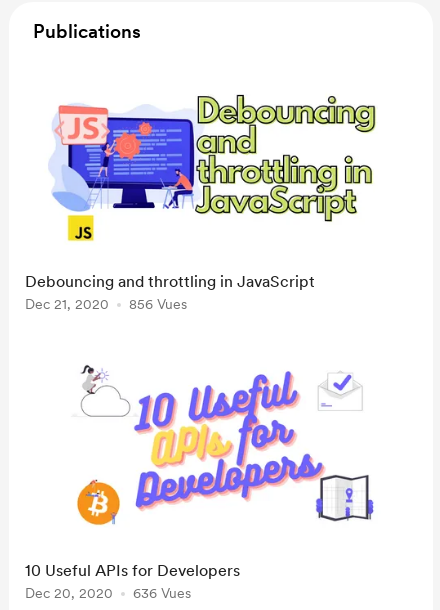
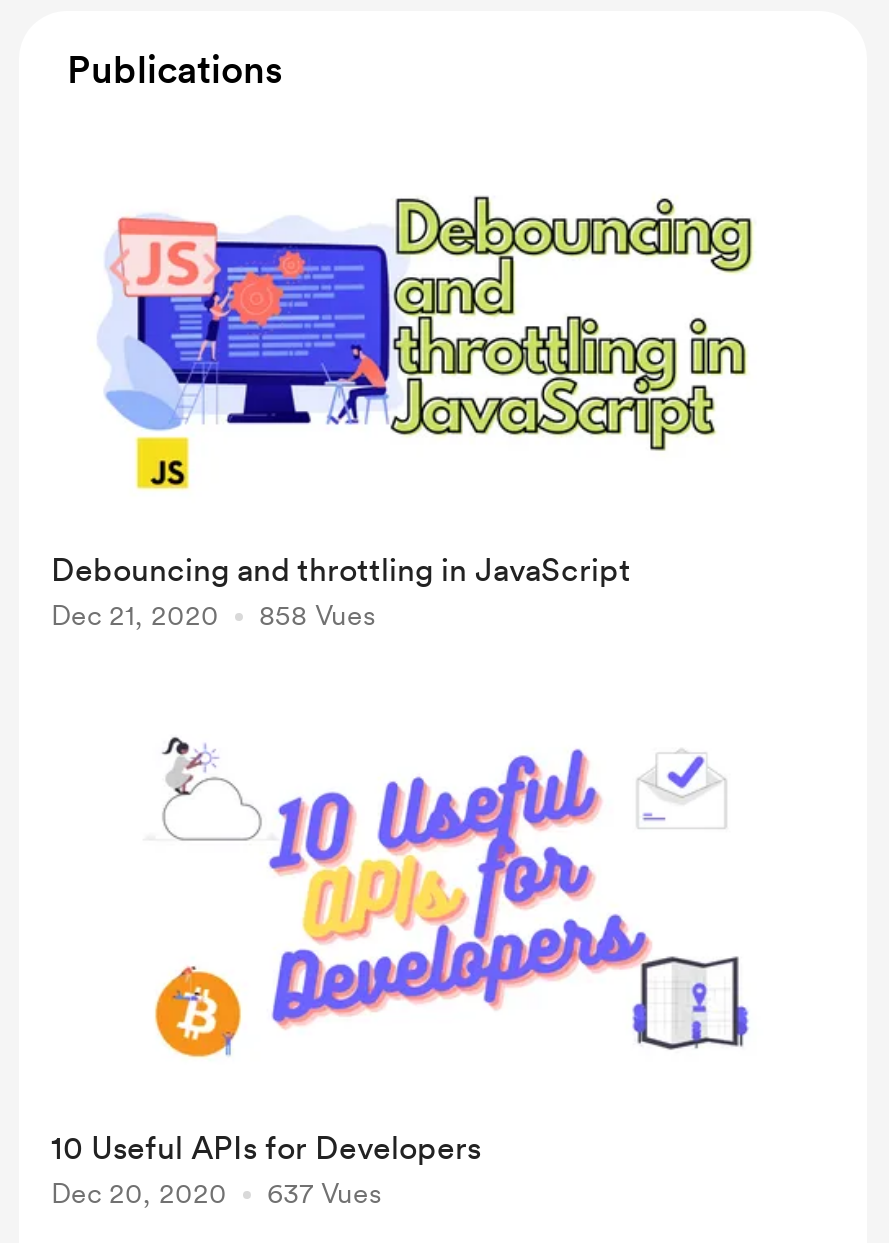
- Dec 21, 2020 856 Vues
+ Dec 21, 2020 858 Vues

- Dec 20, 2020 636 Vues
+ Dec 20, 2020 637 Vues
